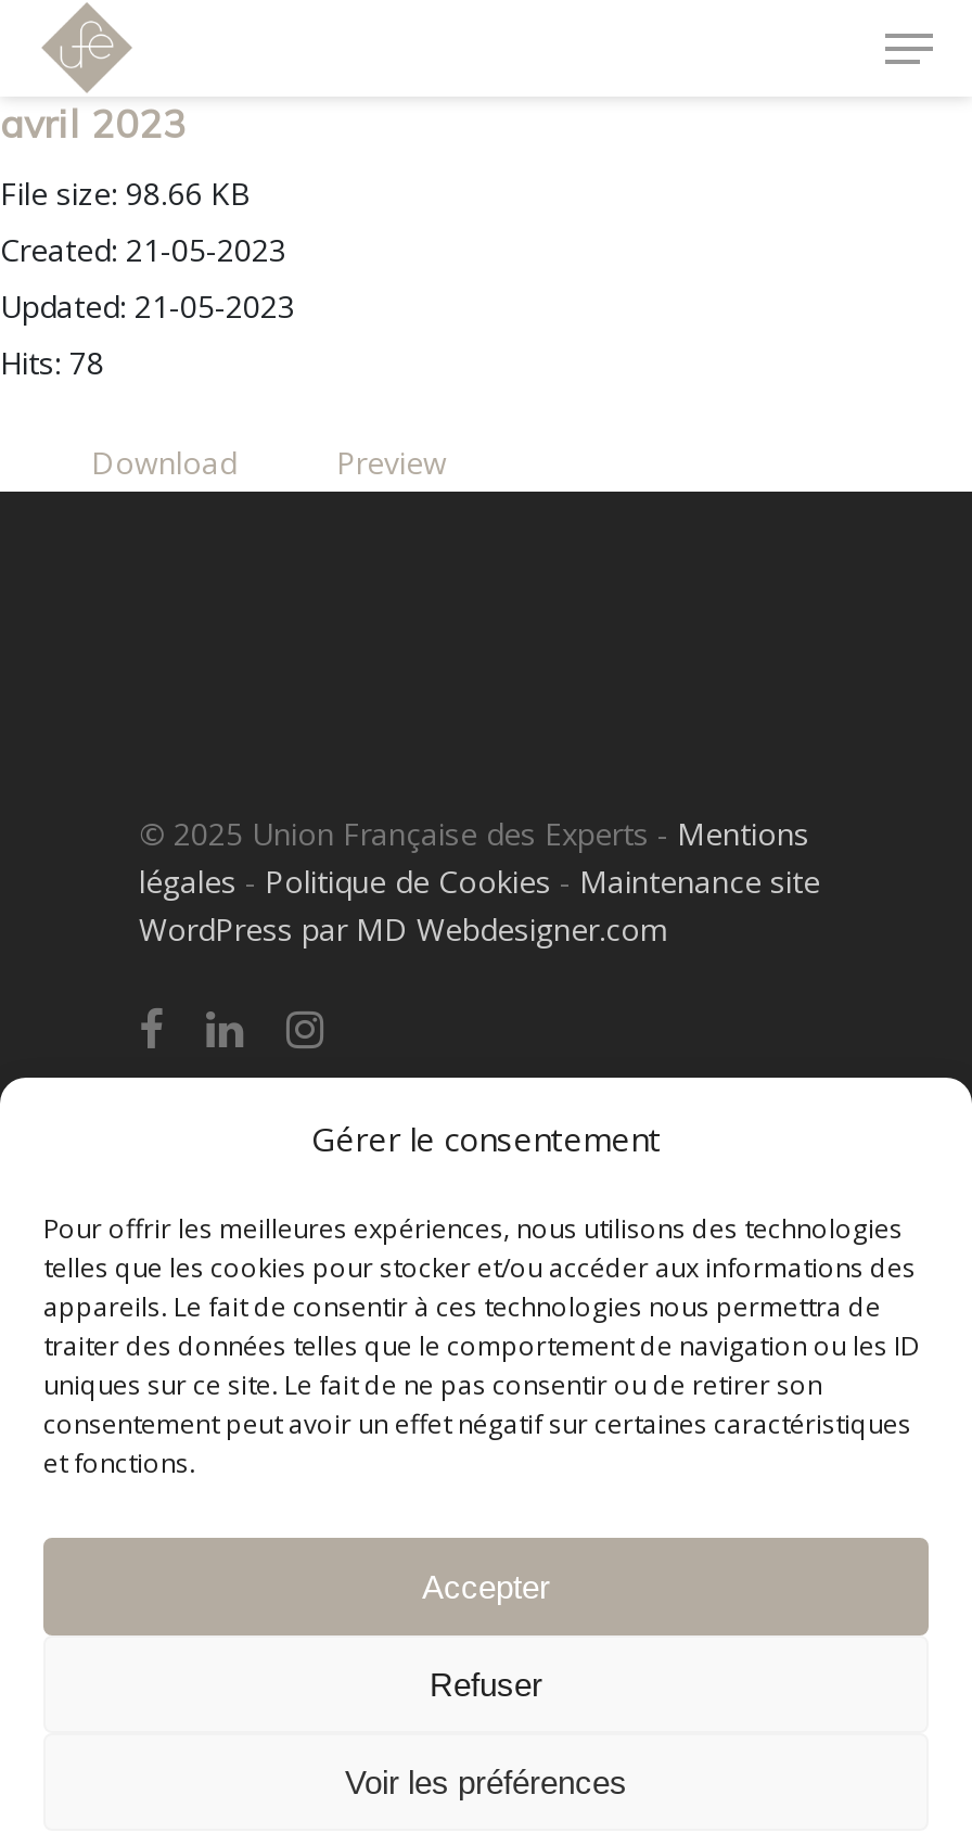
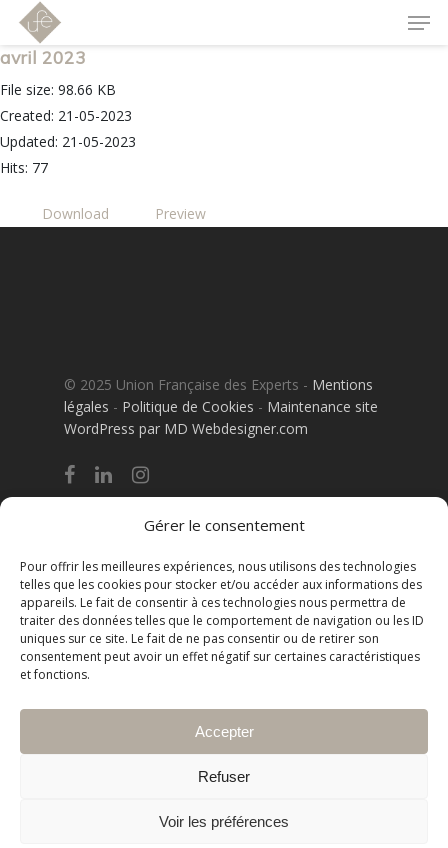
- Hits: 78
+ Hits: 77
